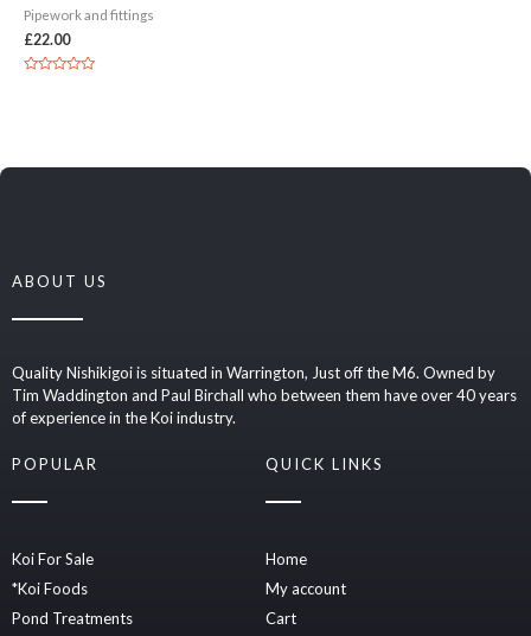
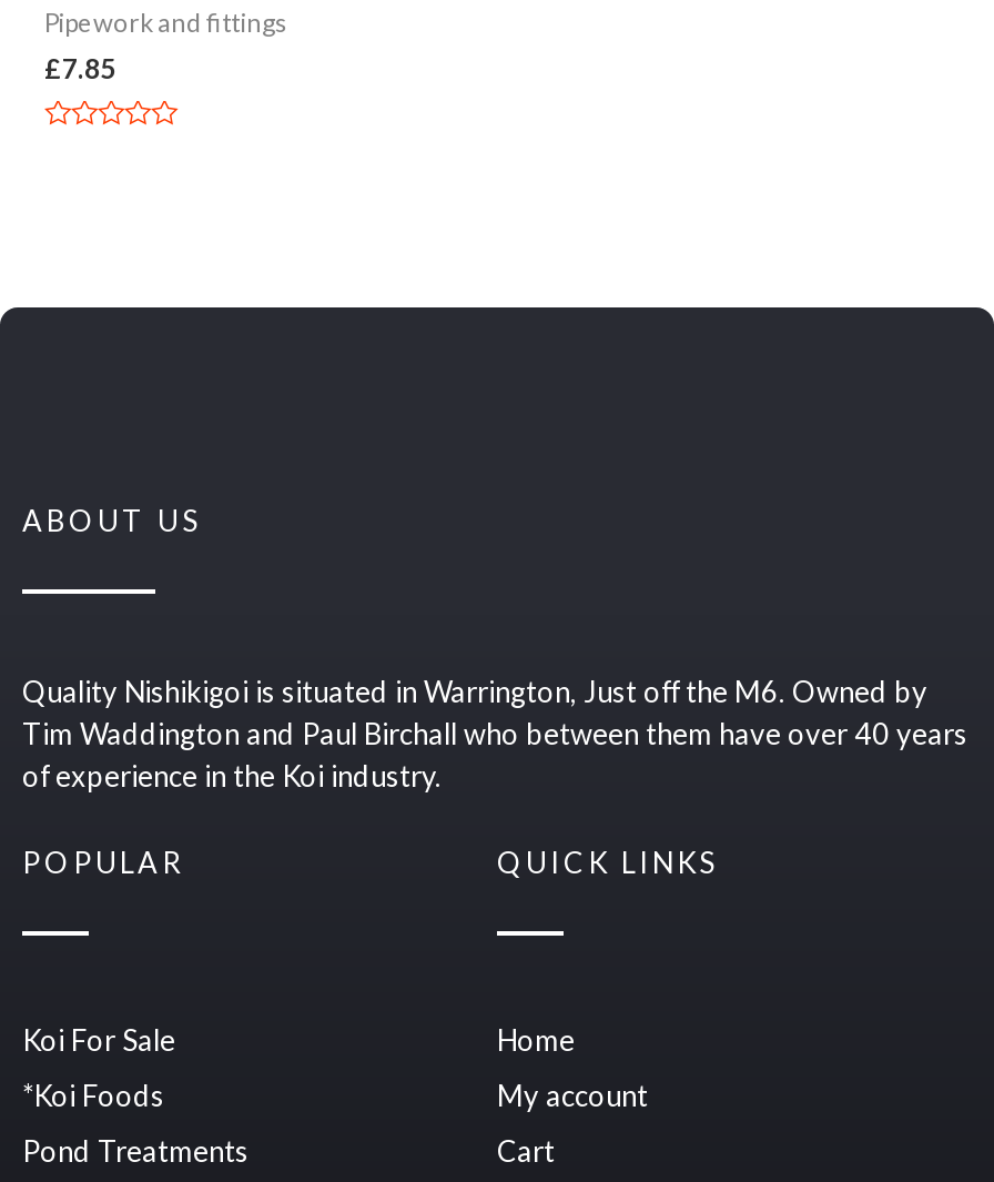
- £22.00
+ £7.85
